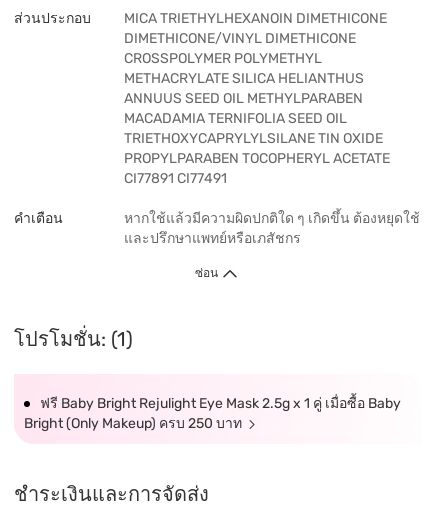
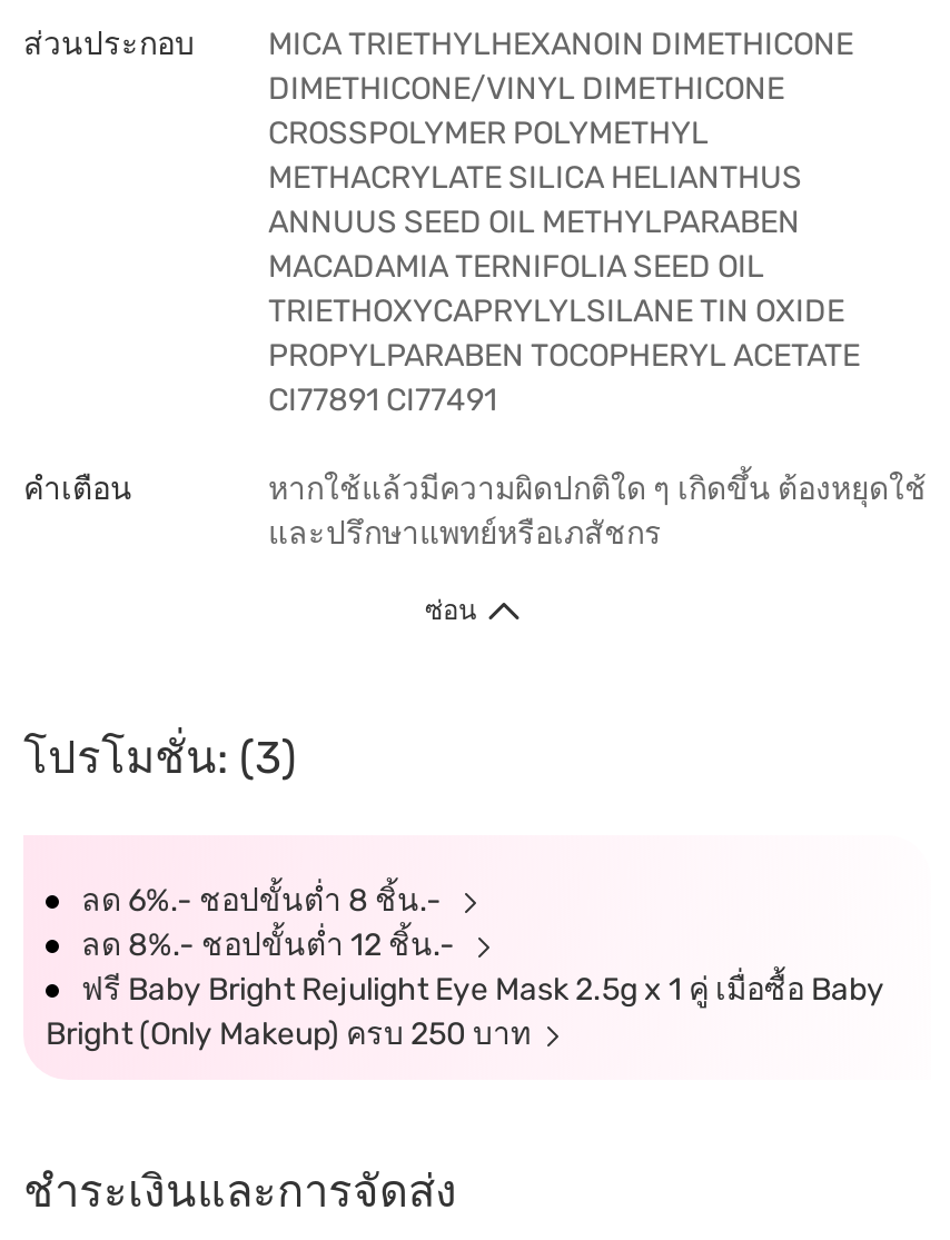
- โปรโมชั่น: (1)
+ โปรโมชั่น: (3)
+ ลด 6%.- ชอปขั้นต่ำ 8 ชิ้น.-
+ ลด 8%.- ชอปขั้นต่ำ 12 ชิ้น.-
